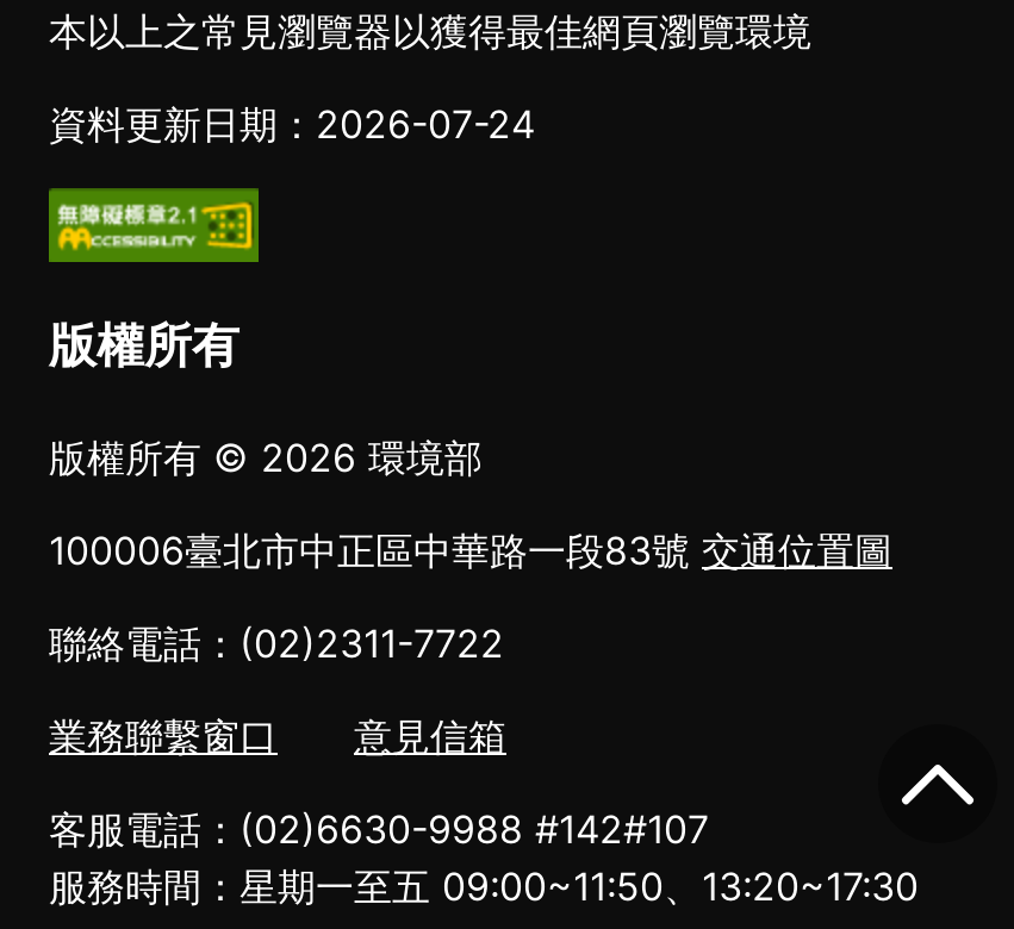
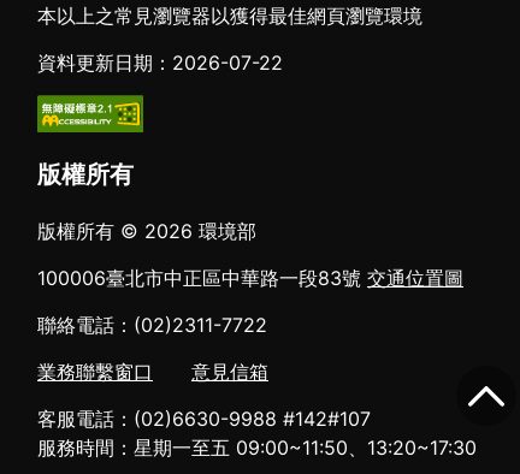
- 資料更新日期：2026-07-24
+ 資料更新日期：2026-07-22
